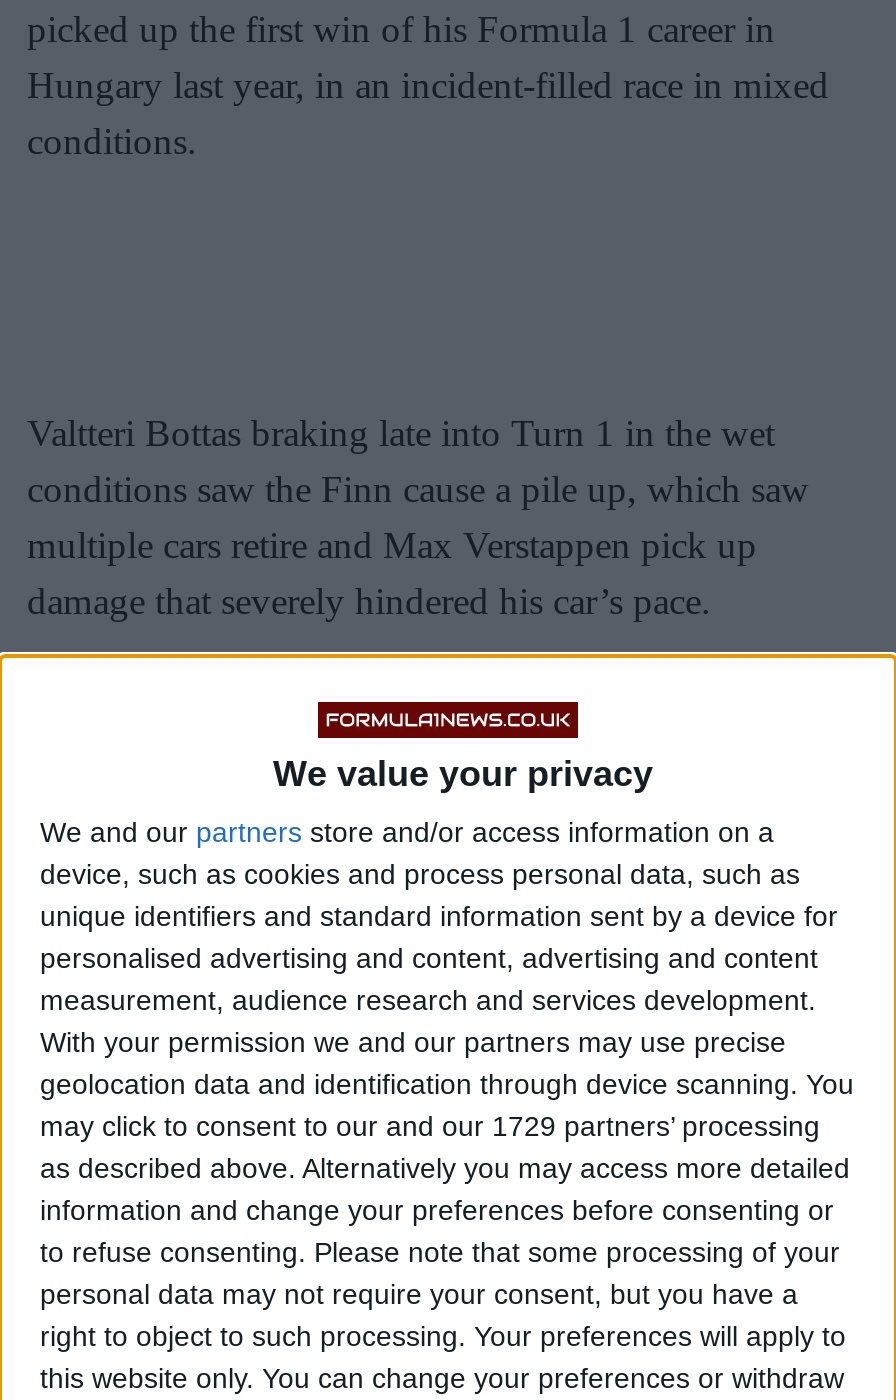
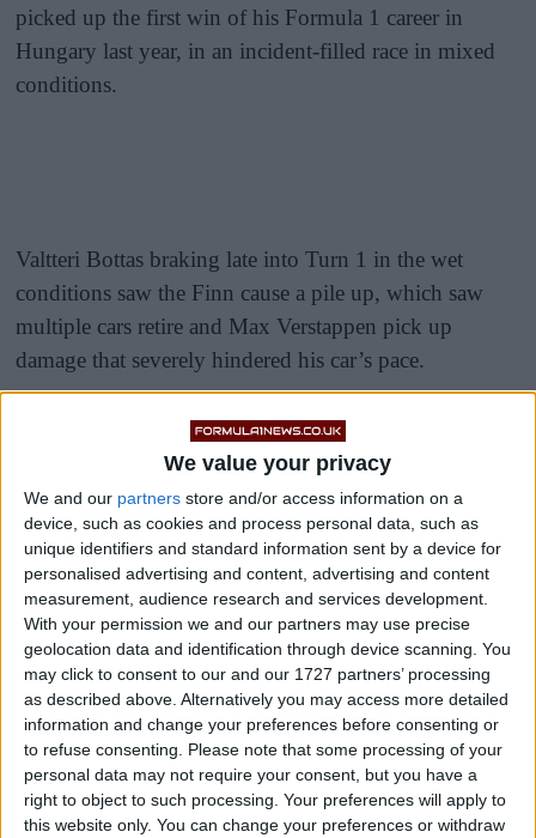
- may click to consent to our and our 1729 partners’ processing
+ may click to consent to our and our 1727 partners’ processing
